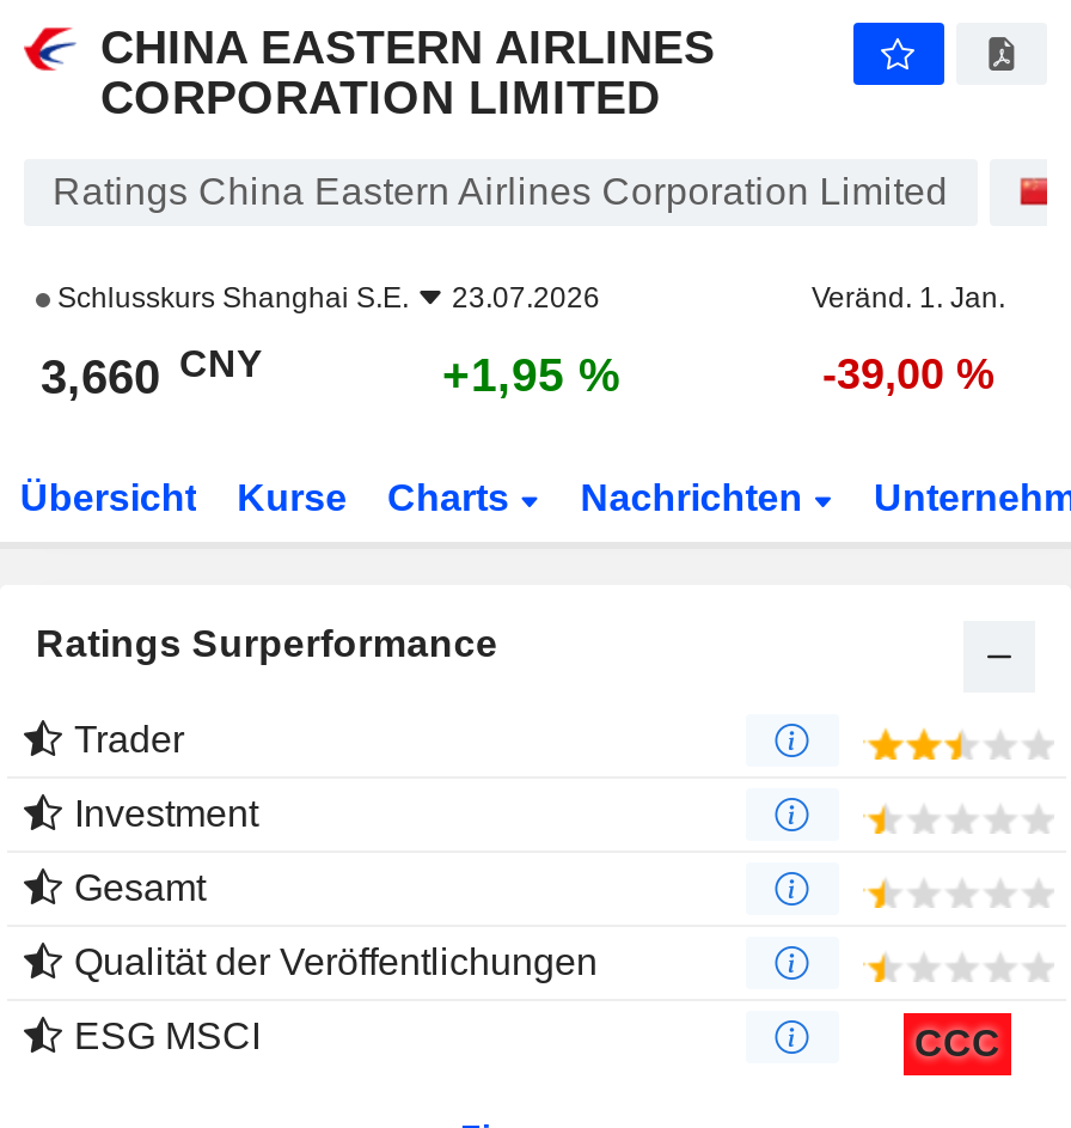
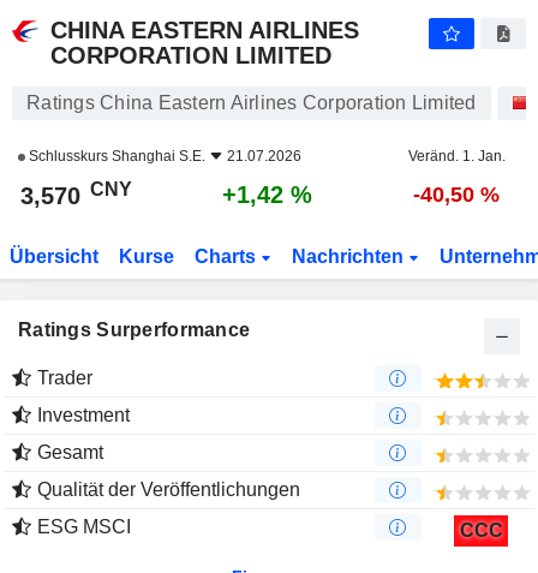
- Schlusskurs Shanghai S.E. 23.07.2026
+ Schlusskurs Shanghai S.E. 21.07.2026

- 3,660 CNY
+ 3,570 CNY

- +1,95 %
+ +1,42 %

- -39,00 %
+ -40,50 %
